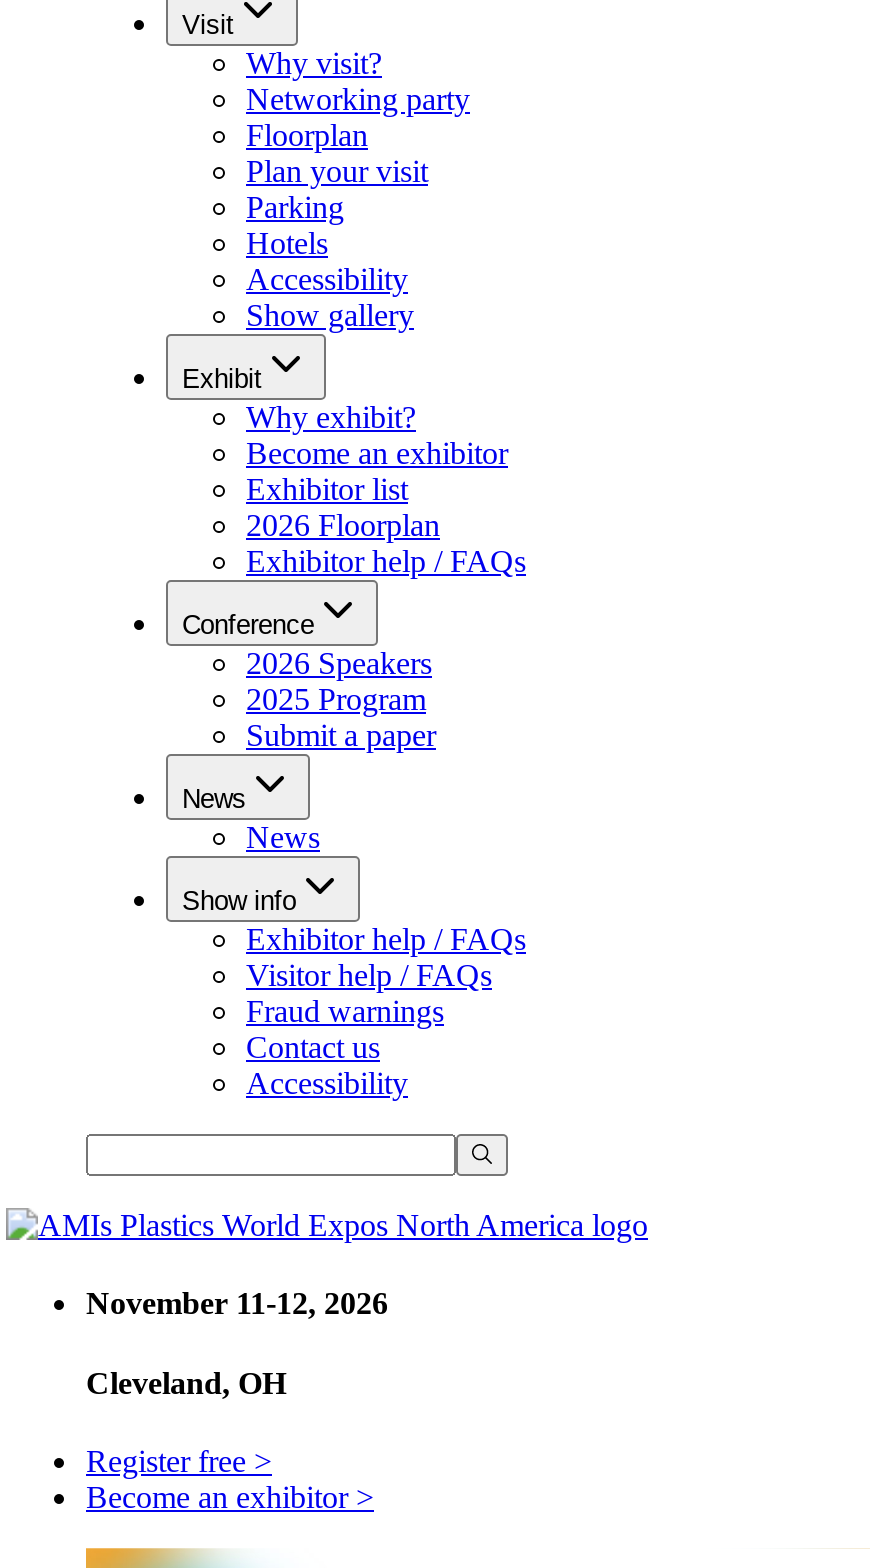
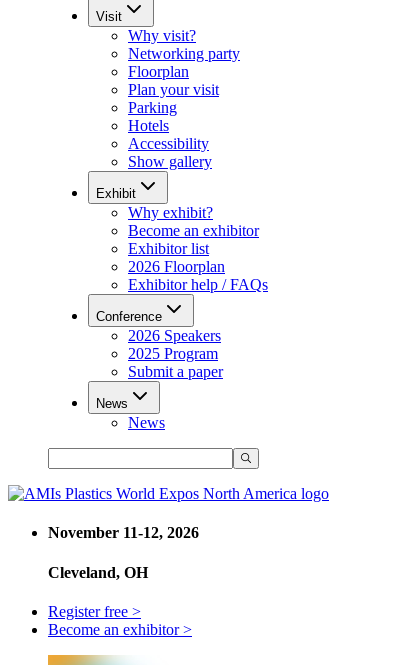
- Show info
- Exhibitor help / FAQs
- Visitor help / FAQs
- Fraud warnings
- Contact us
- Accessibility
